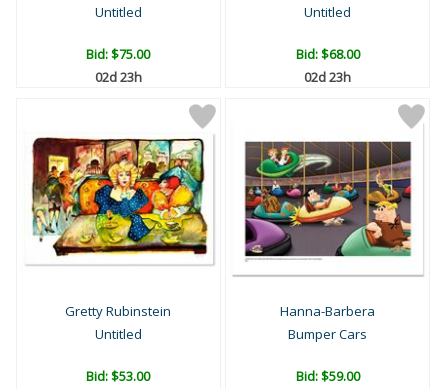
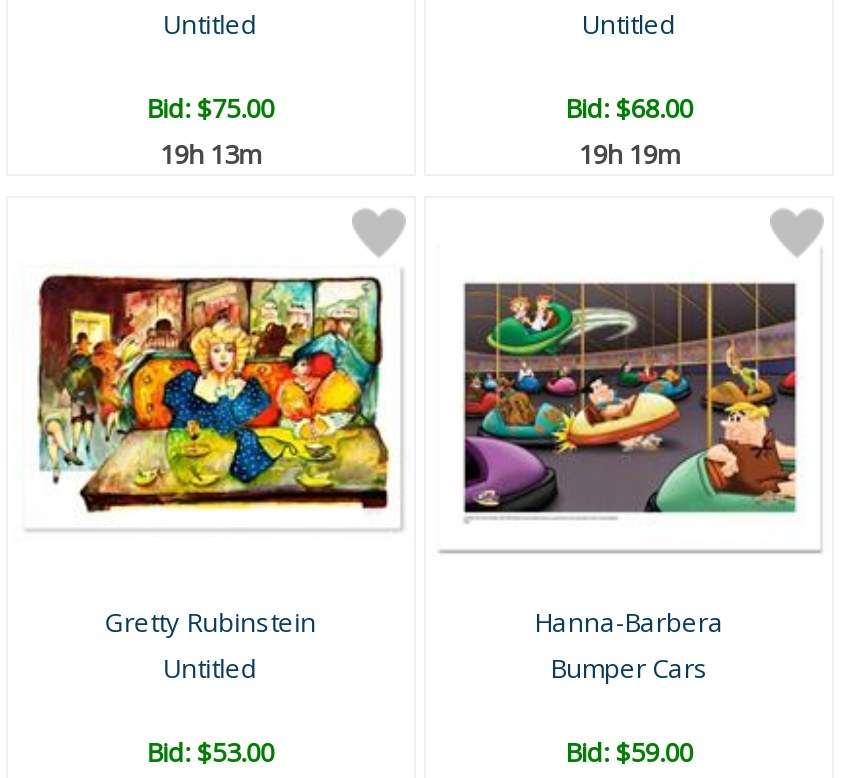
- 02d 23h
+ 19h 13m

- 02d 23h
+ 19h 19m
